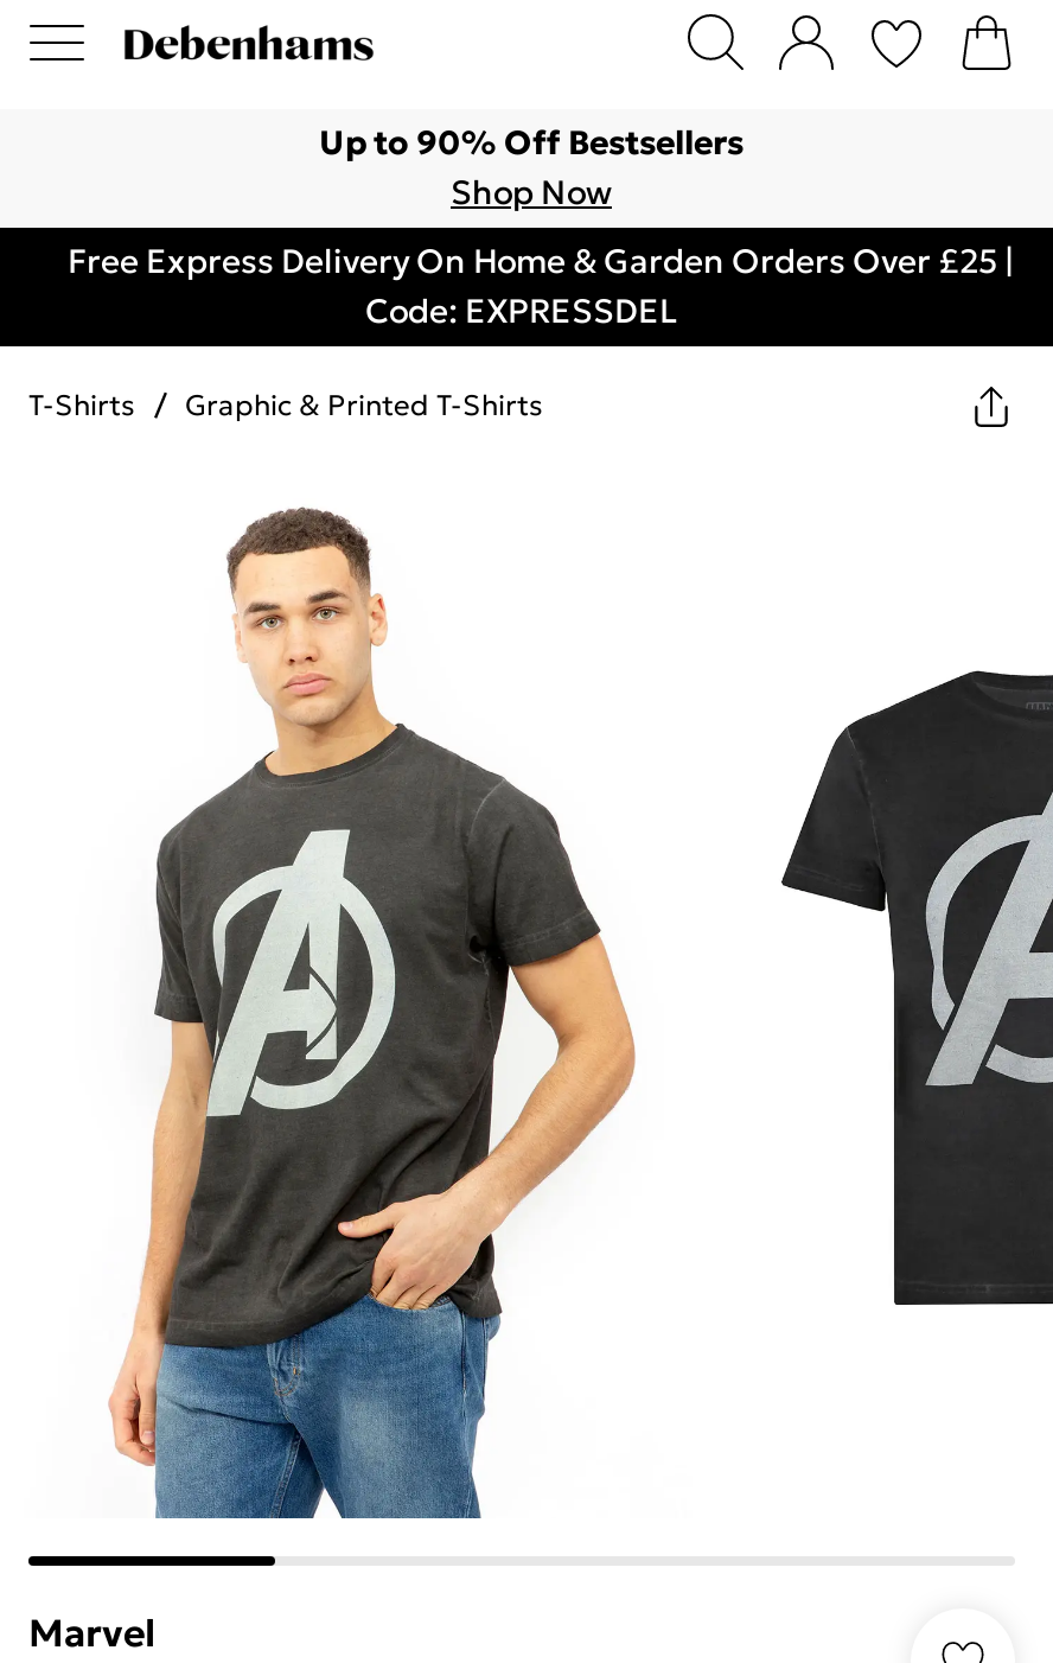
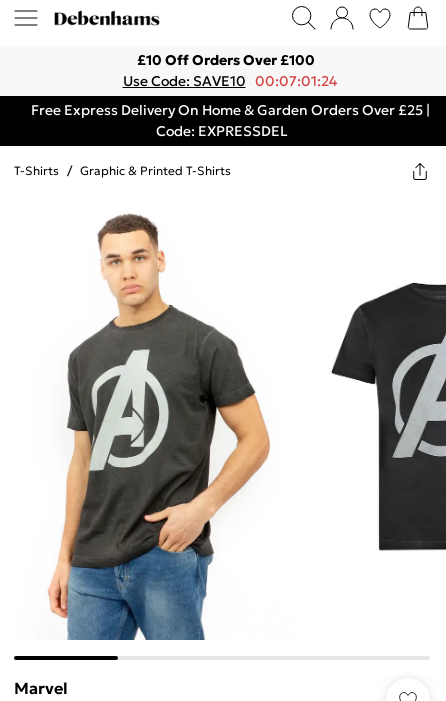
- Up to 90% Off Bestsellers
- Shop Now
+ £10 Off Orders Over £100
+ Use Code: SAVE10 00:07:01:24
